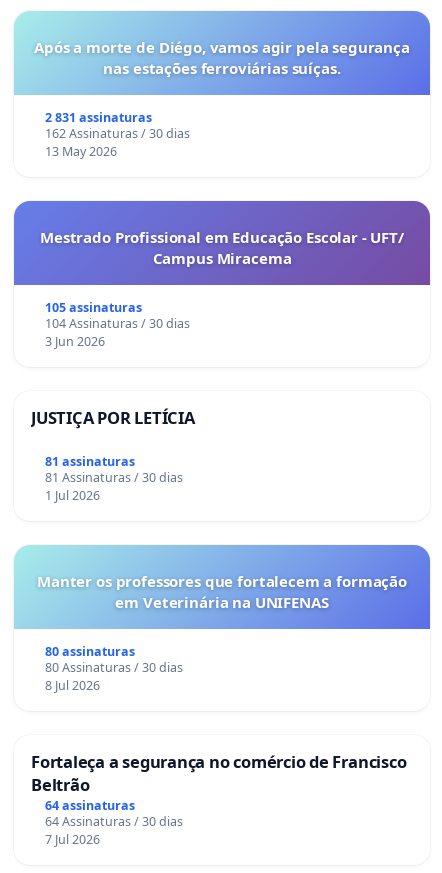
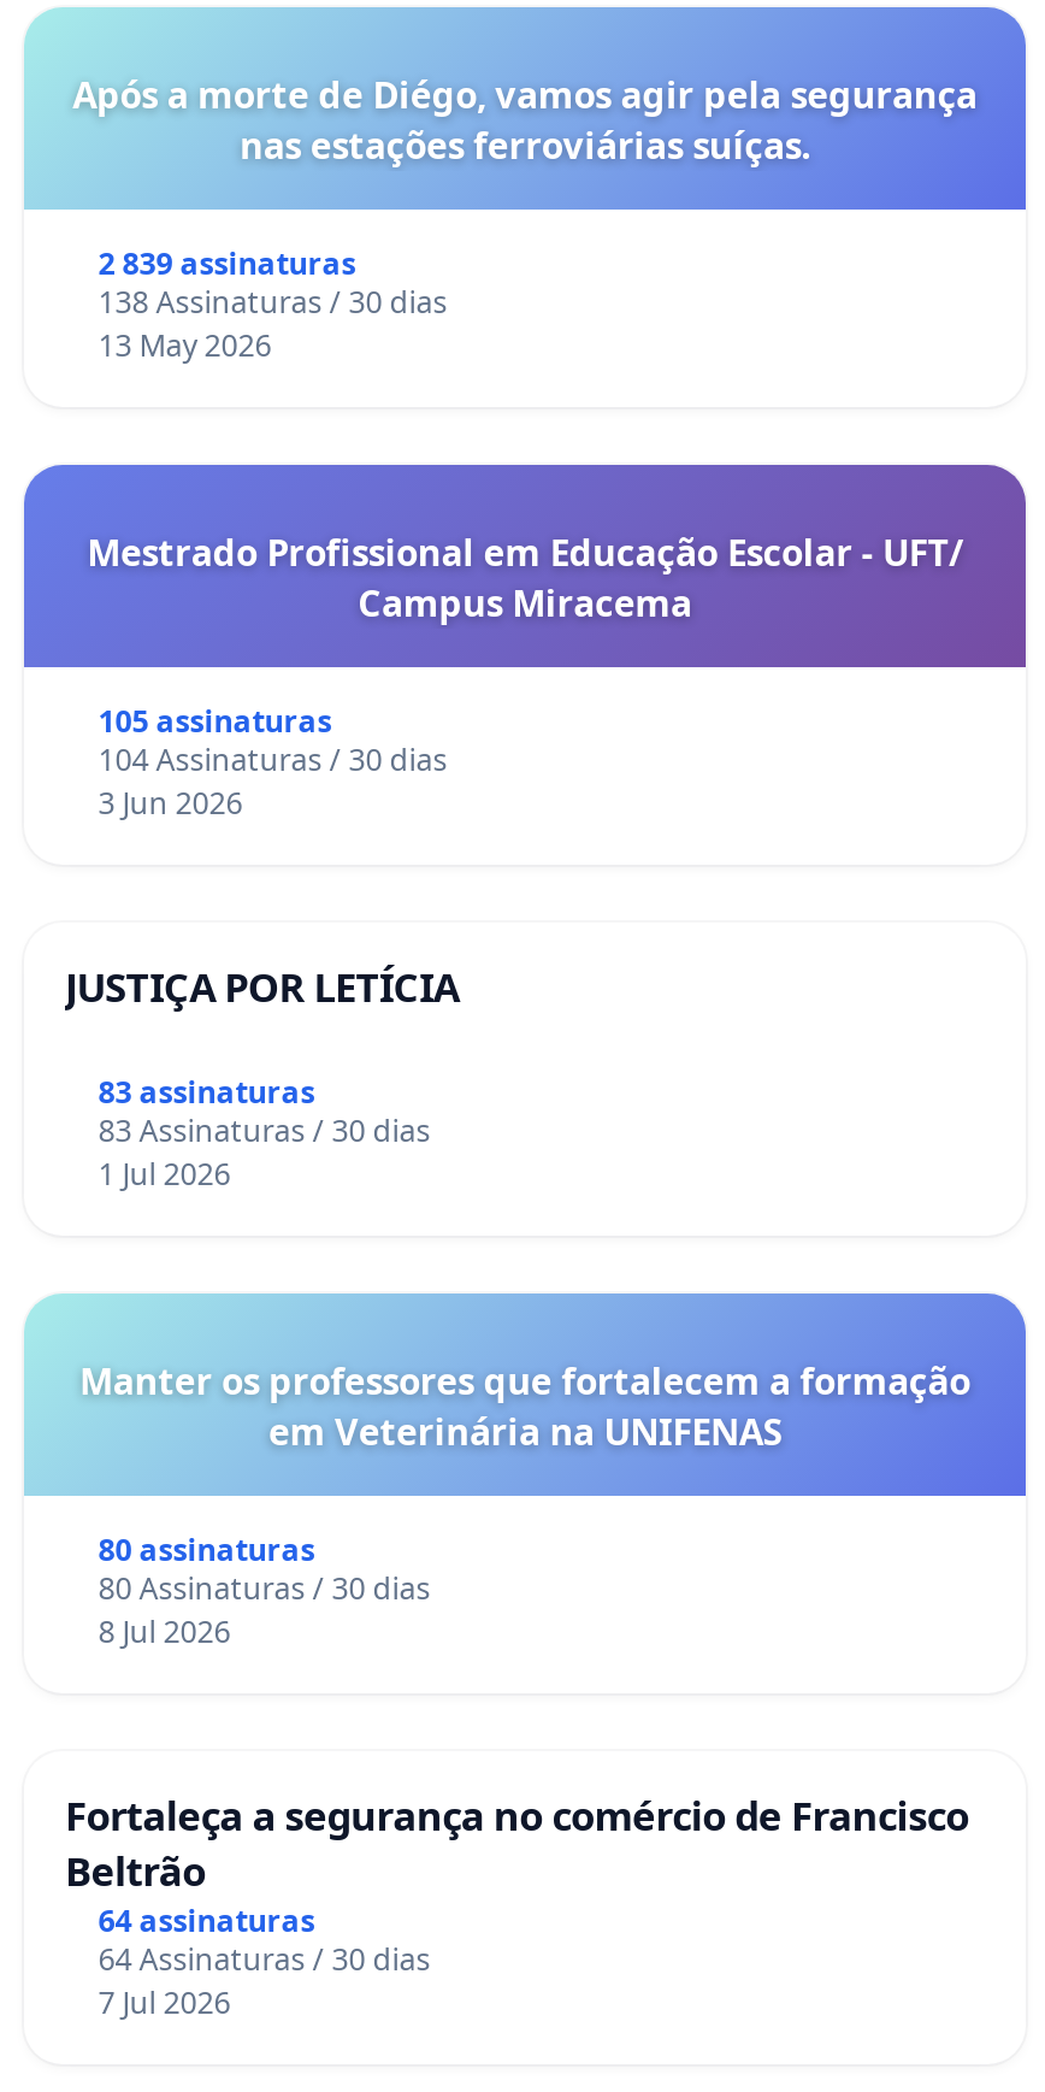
- 2 831 assinaturas
+ 2 839 assinaturas

- 162 Assinaturas / 30 dias
+ 138 Assinaturas / 30 dias

- 81 assinaturas
+ 83 assinaturas

- 81 Assinaturas / 30 dias
+ 83 Assinaturas / 30 dias
